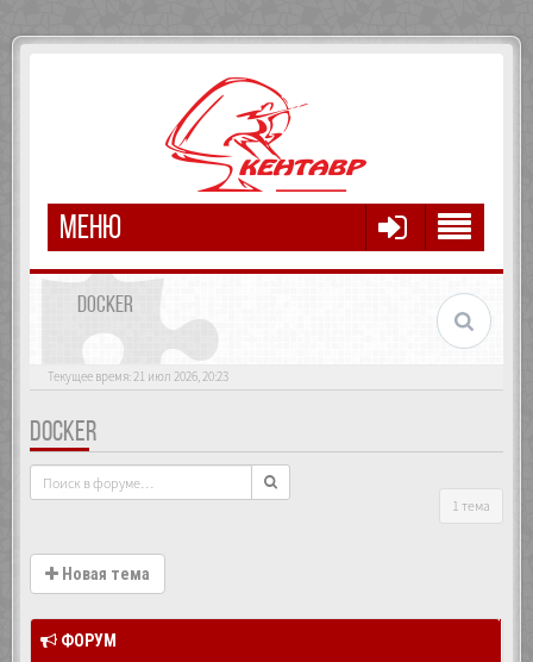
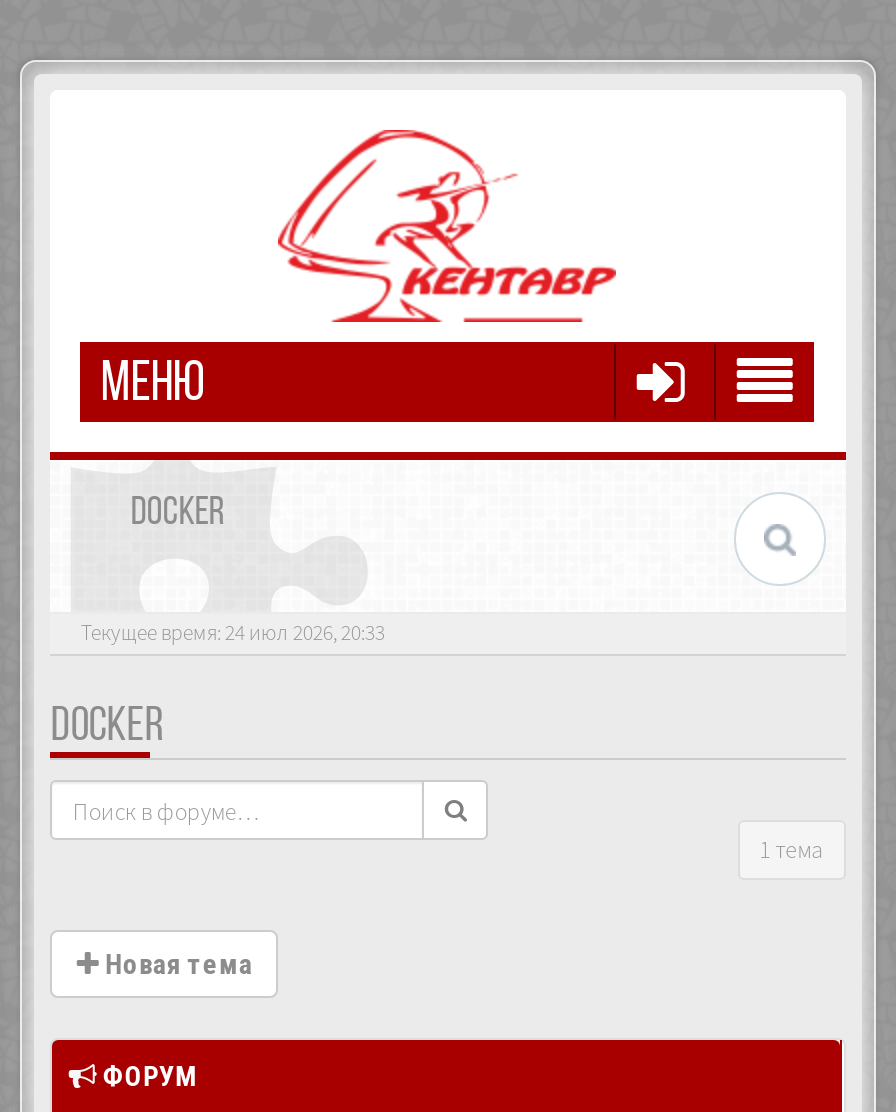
- Текущее время: 21 июл 2026, 20:23
+ Текущее время: 24 июл 2026, 20:33
